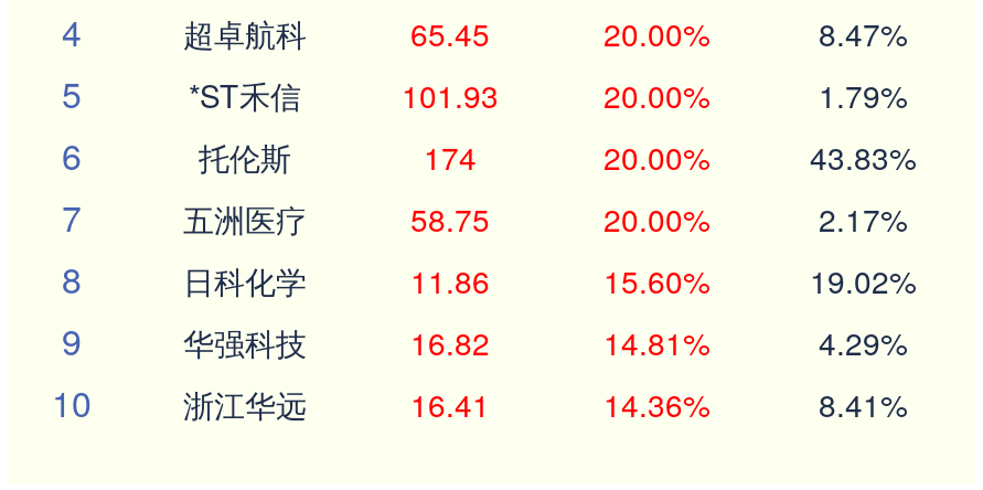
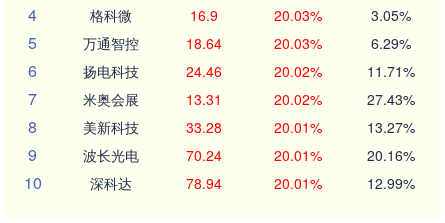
- 超卓航科
- 65.45
- 20.00%
- 8.47%
+ 格科微
+ 16.9
+ 20.03%
+ 3.05%

- *ST禾信
- 101.93
- 20.00%
- 1.79%
+ 万通智控
+ 18.64
+ 20.03%
+ 6.29%

- 托伦斯
- 174
- 20.00%
- 43.83%
+ 扬电科技
+ 24.46
+ 20.02%
+ 11.71%

- 五洲医疗
- 58.75
- 20.00%
- 2.17%
+ 米奥会展
+ 13.31
+ 20.02%
+ 27.43%

- 日科化学
- 11.86
- 15.60%
- 19.02%
+ 美新科技
+ 33.28
+ 20.01%
+ 13.27%

- 华强科技
- 16.82
- 14.81%
- 4.29%
+ 波长光电
+ 70.24
+ 20.01%
+ 20.16%

- 浙江华远
- 16.41
- 14.36%
- 8.41%
+ 深科达
+ 78.94
+ 20.01%
+ 12.99%
